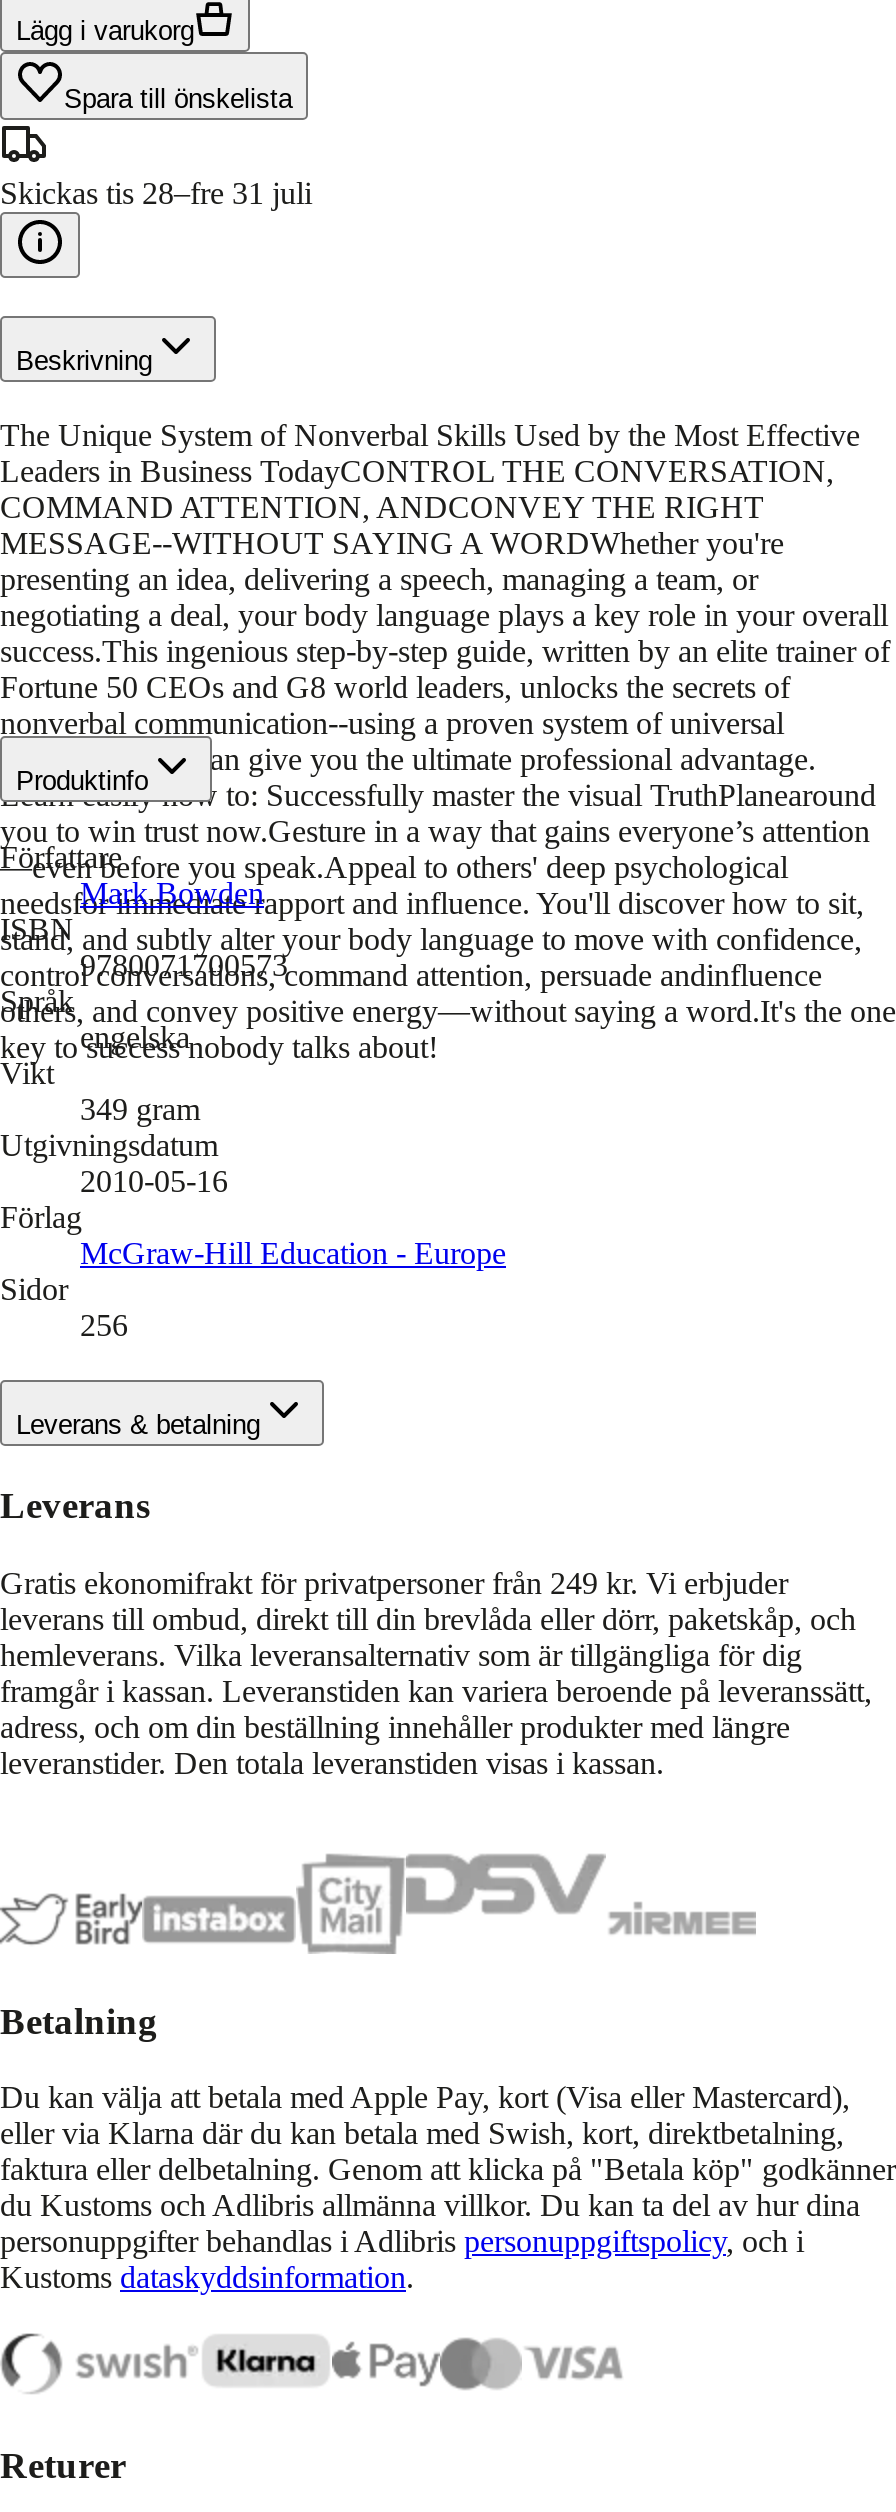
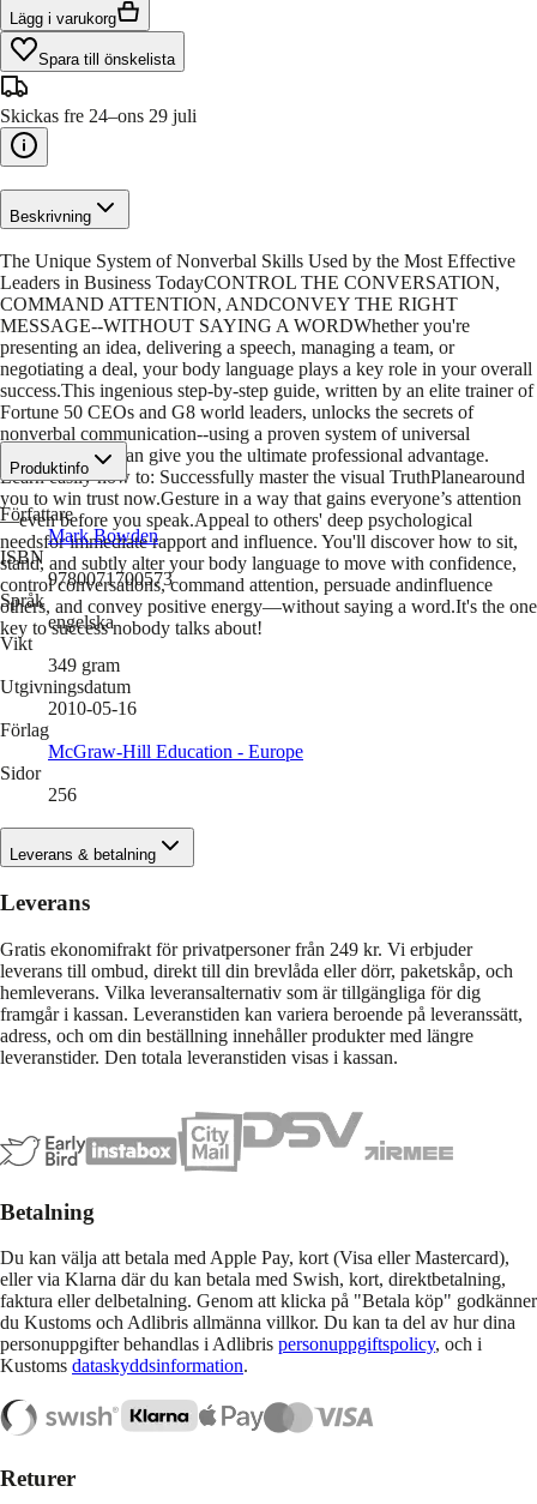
- Skickas tis 28–fre 31 juli
+ Skickas fre 24–ons 29 juli
